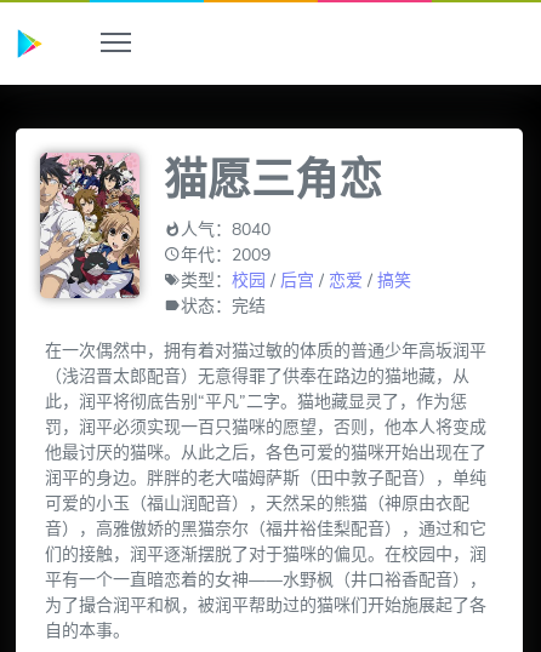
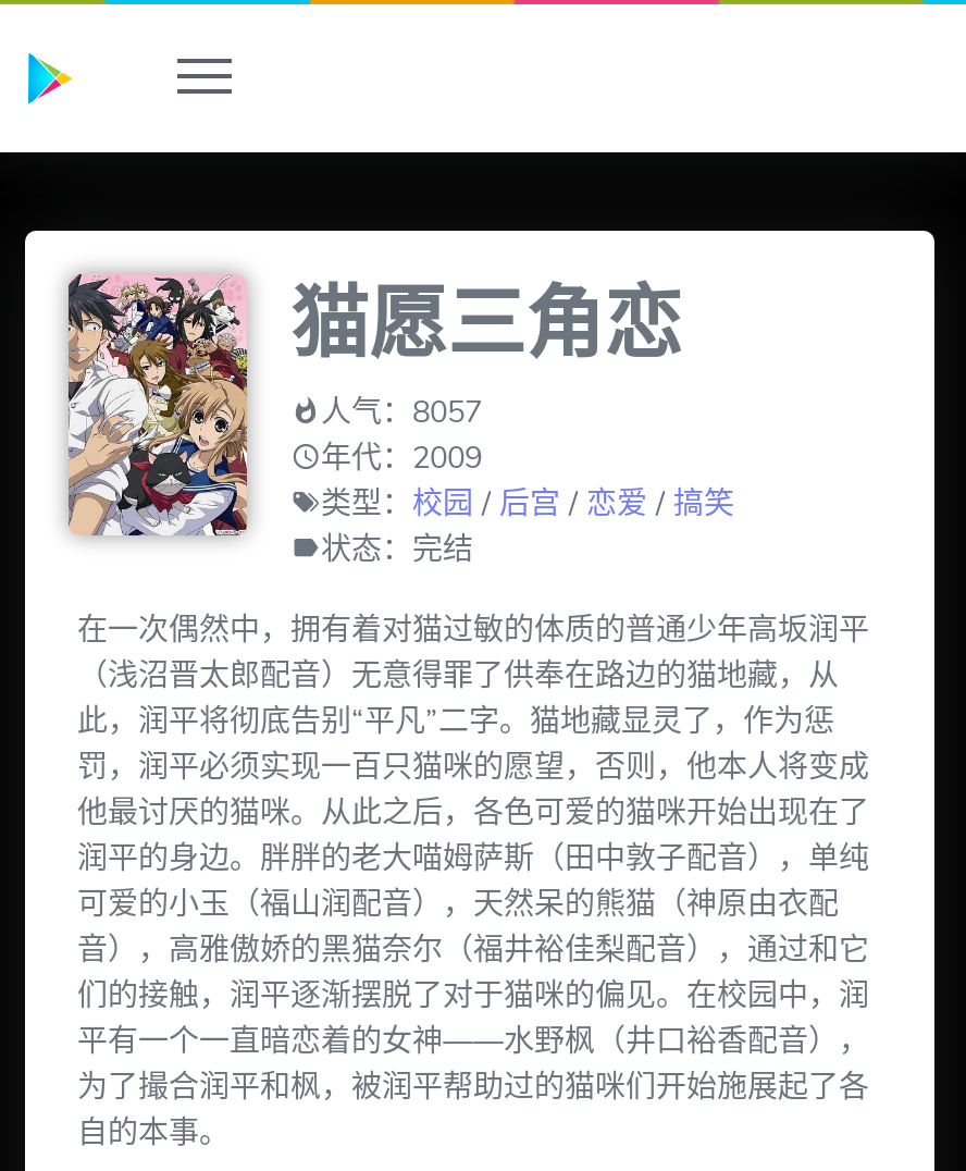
- 人气：8040
+ 人气：8057
